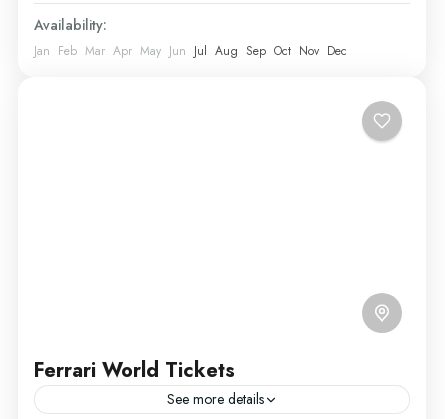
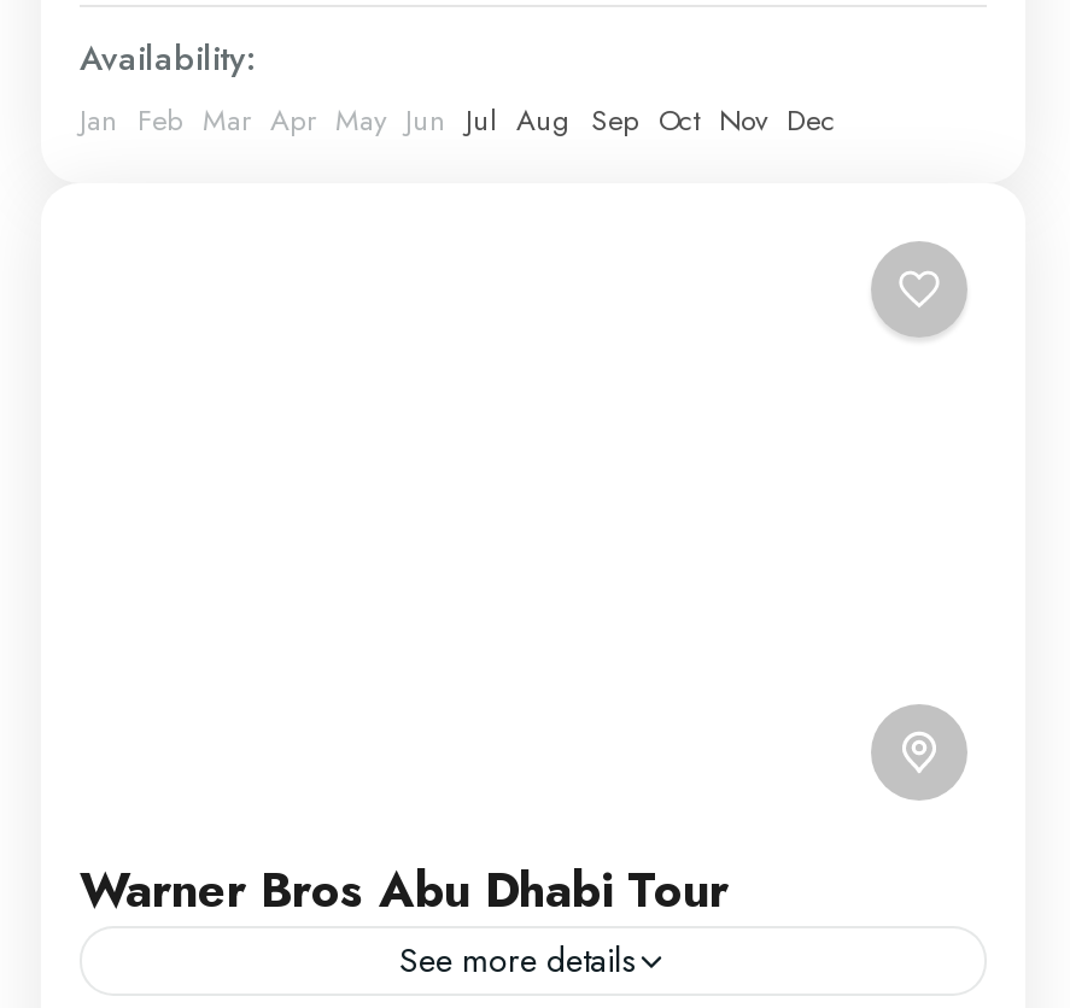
- Ferrari World Tickets
+ Warner Bros Abu Dhabi Tour
